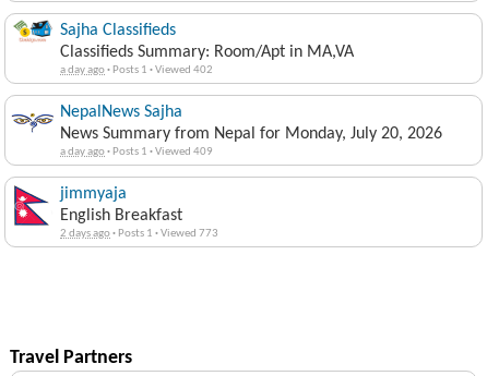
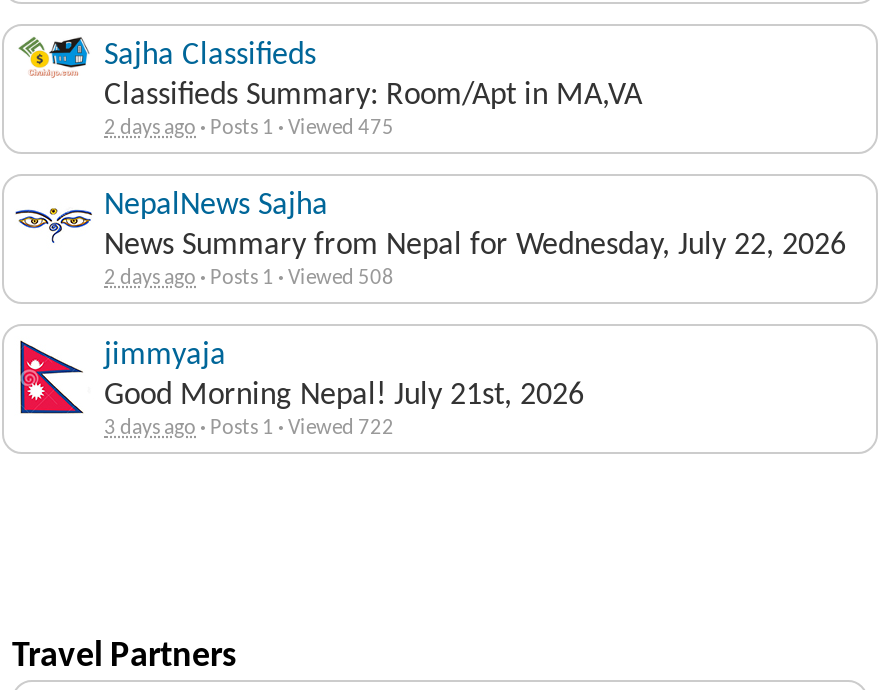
- a day ago · Posts 1 · Viewed 402
+ 2 days ago · Posts 1 · Viewed 475

- News Summary from Nepal for Monday, July 20, 2026
+ News Summary from Nepal for Wednesday, July 22, 2026

- a day ago · Posts 1 · Viewed 409
+ 2 days ago · Posts 1 · Viewed 508

- English Breakfast
- 2 days ago · Posts 1 · Viewed 773
+ Good Morning Nepal! July 21st, 2026
+ 3 days ago · Posts 1 · Viewed 722
